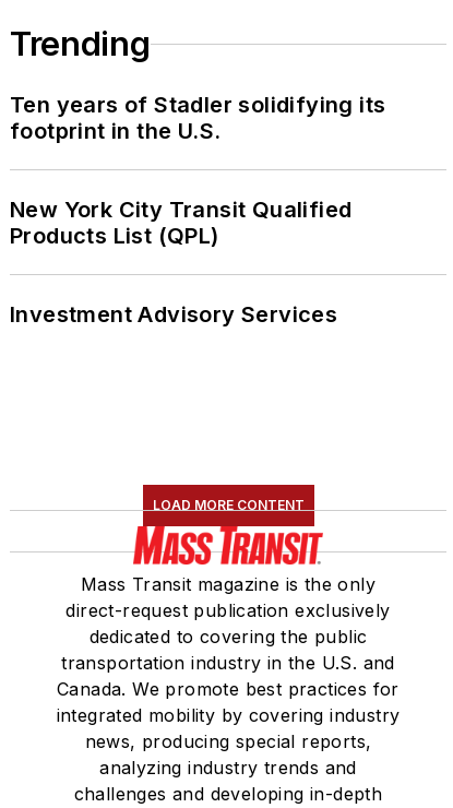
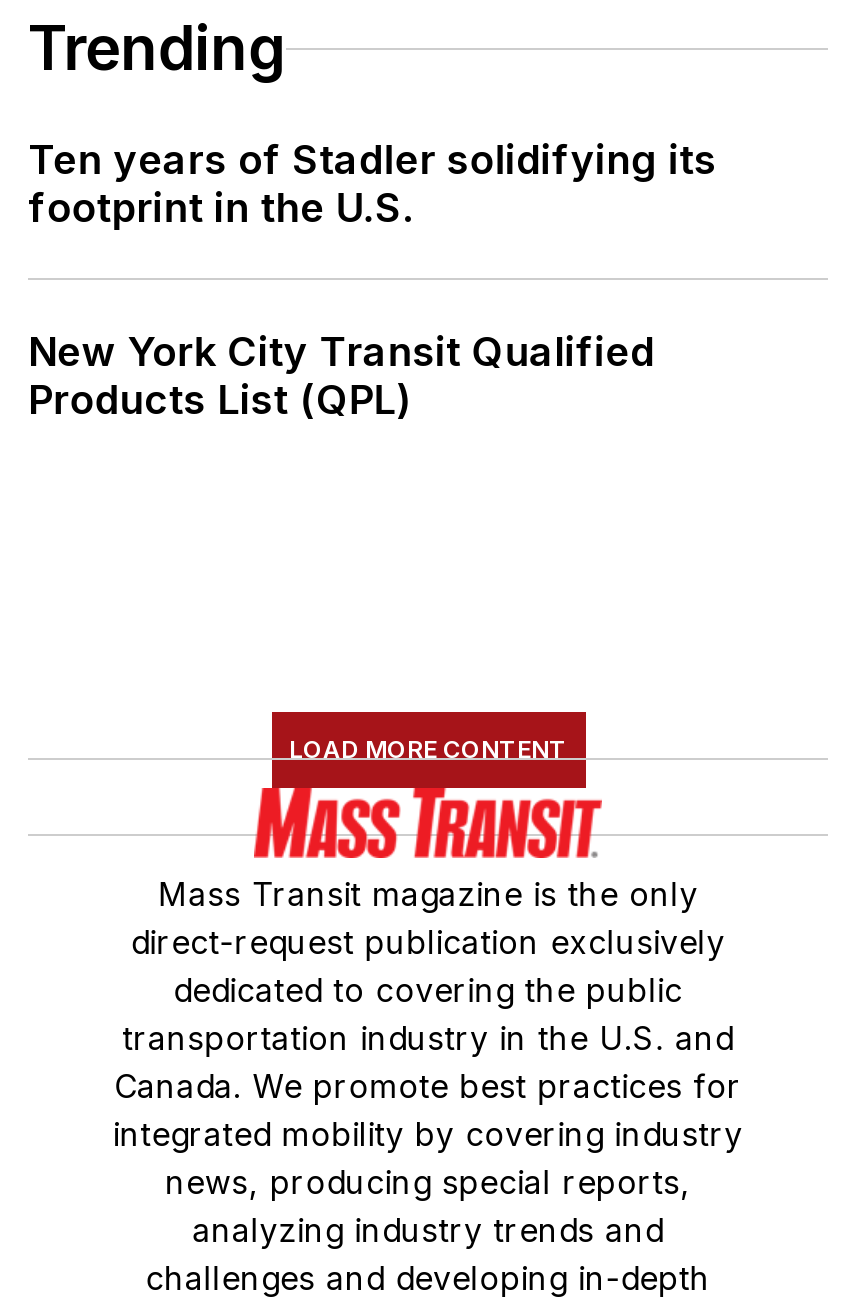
- Investment Advisory Services
